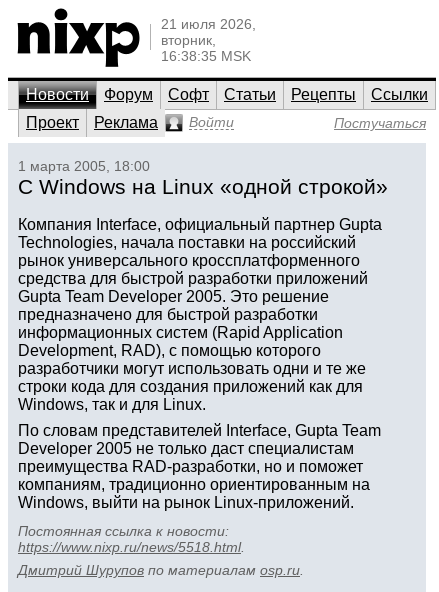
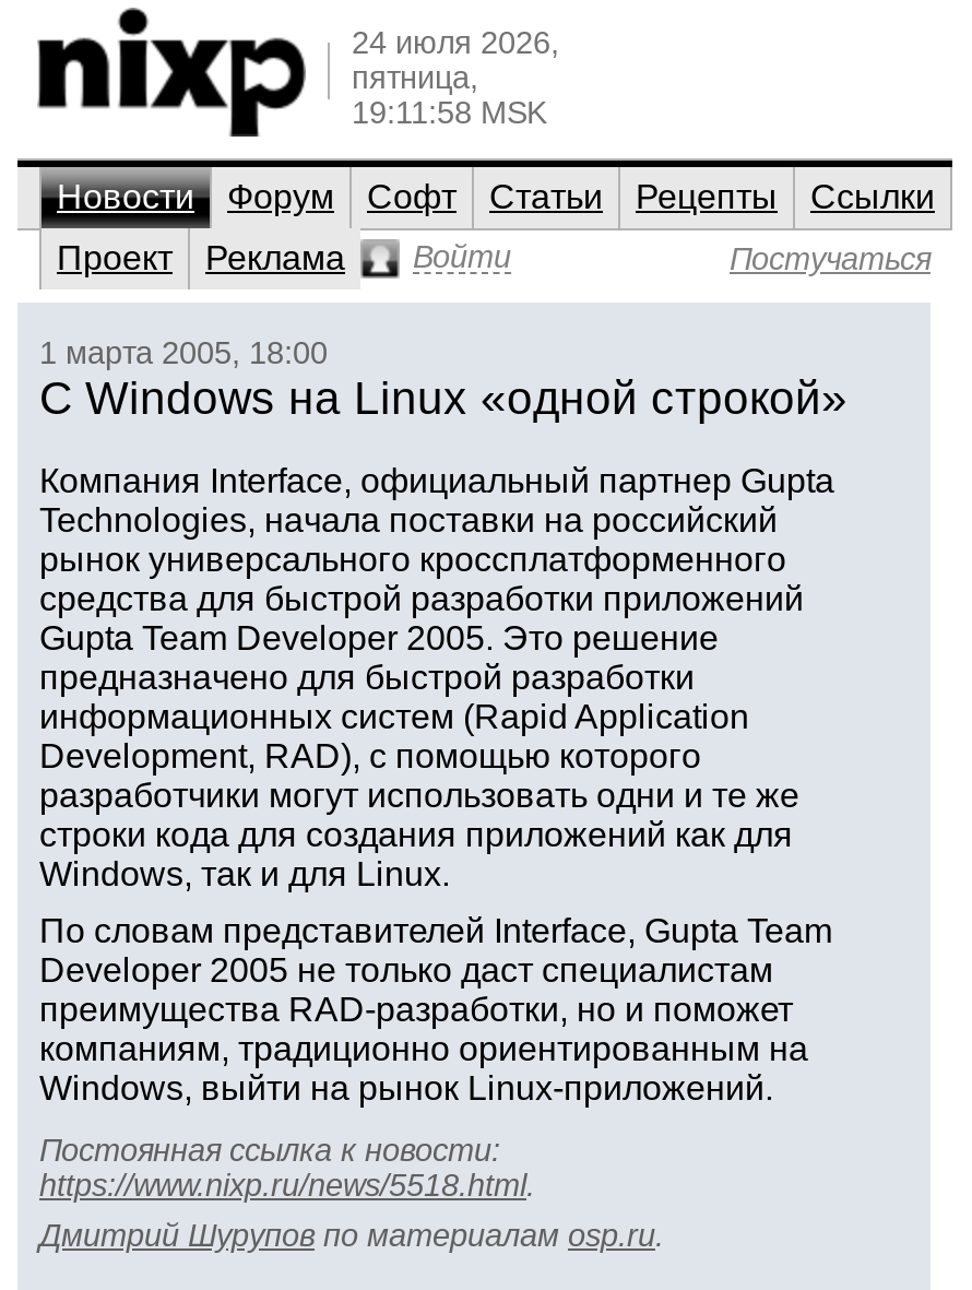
- 21 июля 2026,
- вторник,
- 16:38:35 MSK
+ 24 июля 2026,
+ пятница,
+ 19:11:58 MSK
